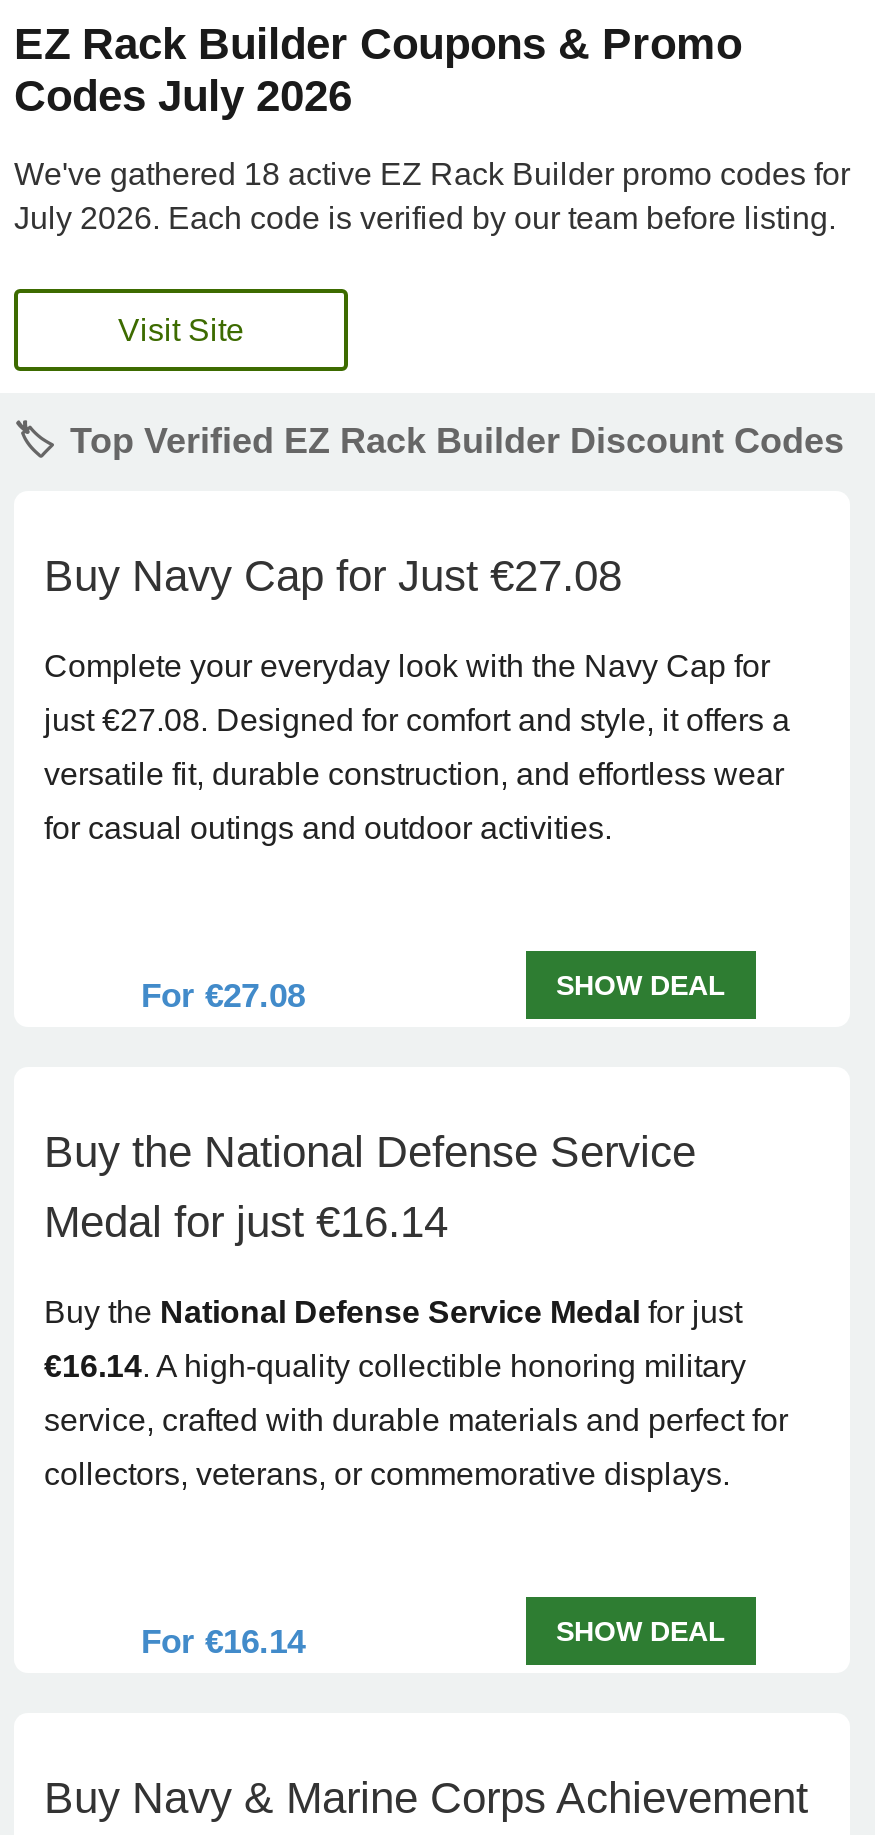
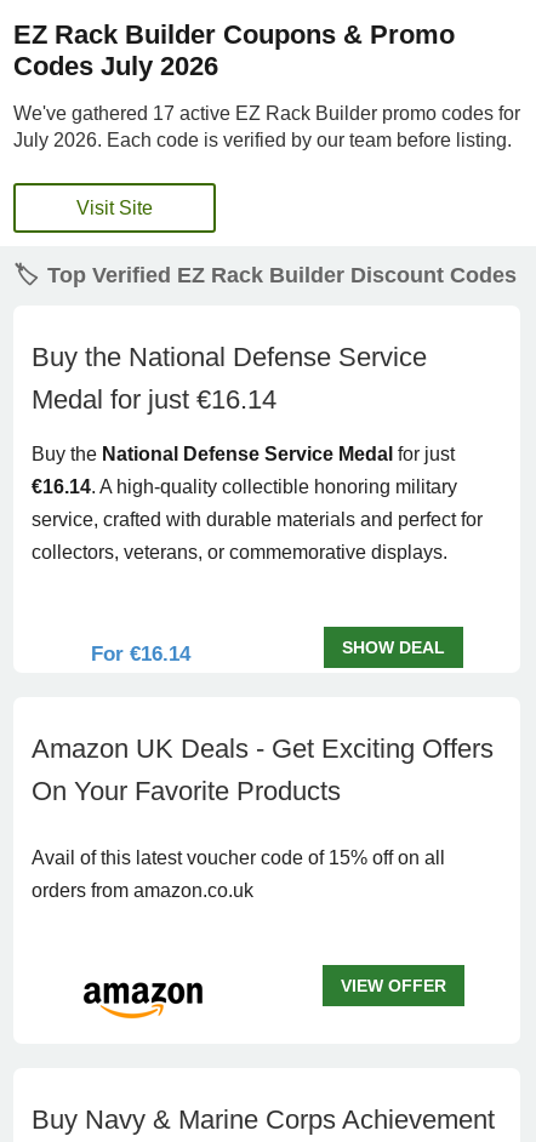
- We've gathered 18 active EZ Rack Builder promo codes for
+ We've gathered 17 active EZ Rack Builder promo codes for

- Buy Navy Cap for Just €27.08
- Complete your everyday look with the Navy Cap for
- just €27.08. Designed for comfort and style, it offers a
- versatile fit, durable construction, and effortless wear
- for casual outings and outdoor activities.

- For €27.08
- SHOW DEAL

moved up: Buy the National Defense Service | Medal for just €16.14 | Buy the National Defense Service Medal for just | €16.14. A high-quality collectible honoring military | service, crafted with durable materials and perfect for | collectors, veterans, or commemorative displays. | For €16.14 | SHOW DEAL

+ Amazon UK Deals - Get Exciting Offers
+ On Your Favorite Products
+ Avail of this latest voucher code of 15% off on all
+ orders from amazon.co.uk

+ [image]

+ VIEW OFFER
